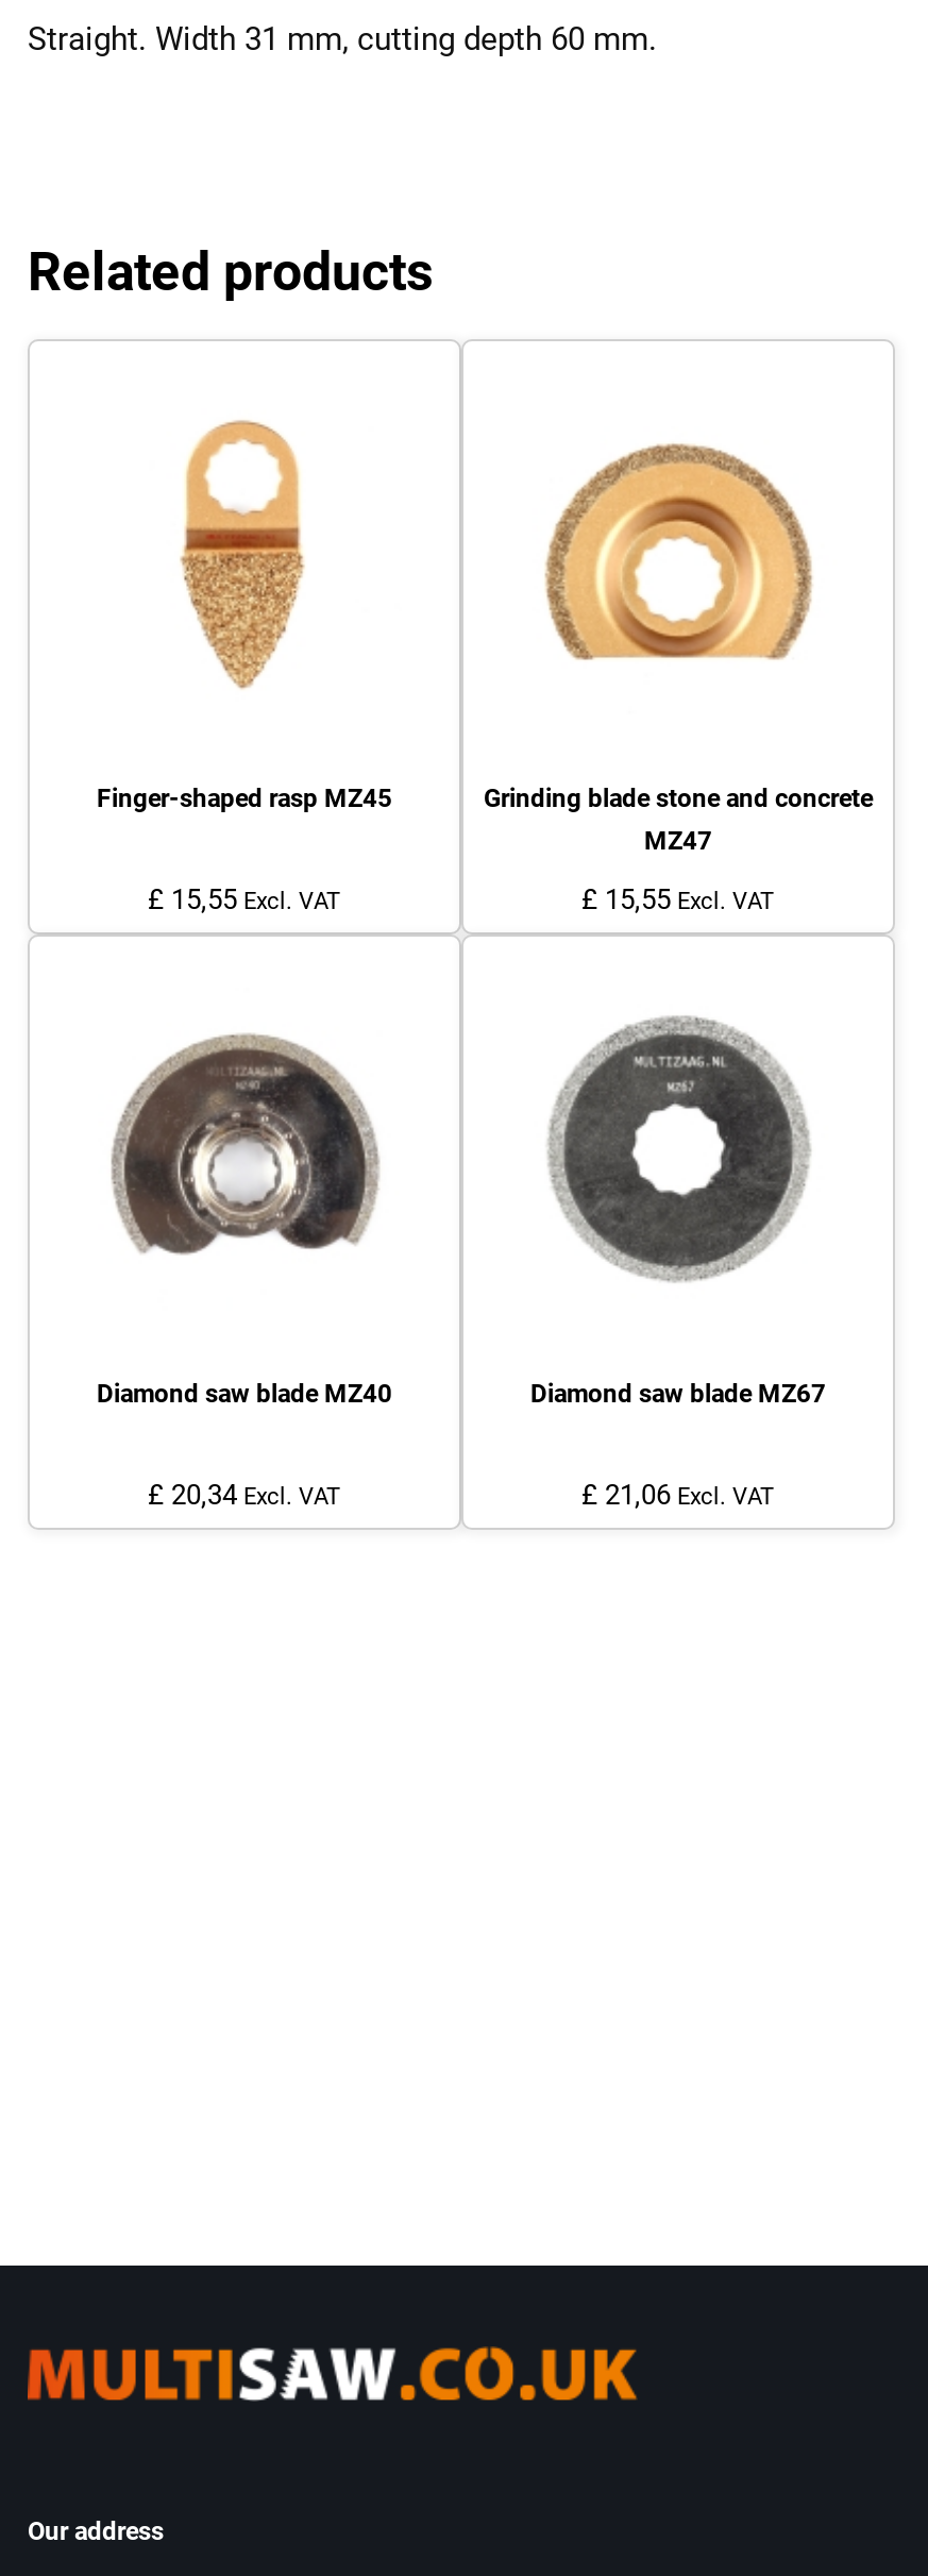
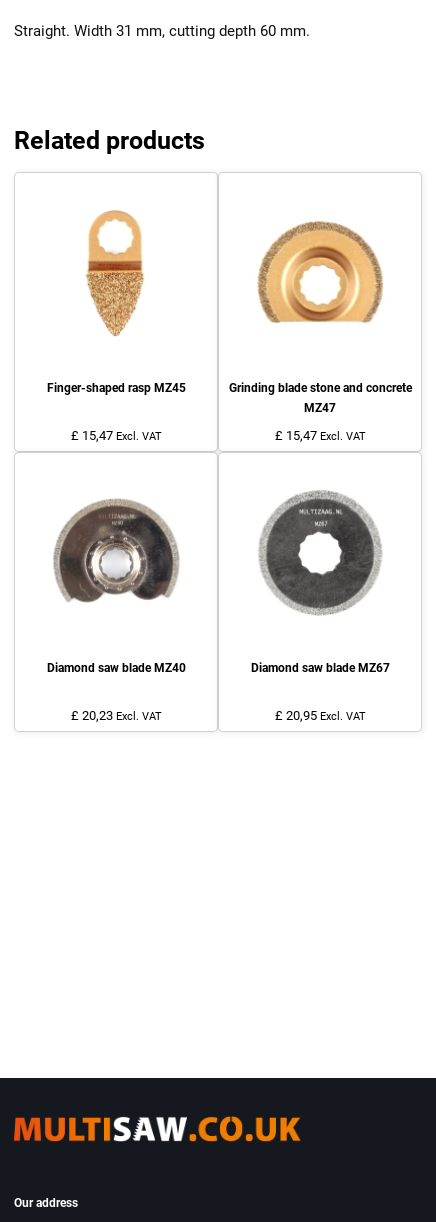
- £ 15,55 Excl. VAT
+ £ 15,47 Excl. VAT

- £ 15,55 Excl. VAT
+ £ 15,47 Excl. VAT

- £ 20,34 Excl. VAT
+ £ 20,23 Excl. VAT

- £ 21,06 Excl. VAT
+ £ 20,95 Excl. VAT
